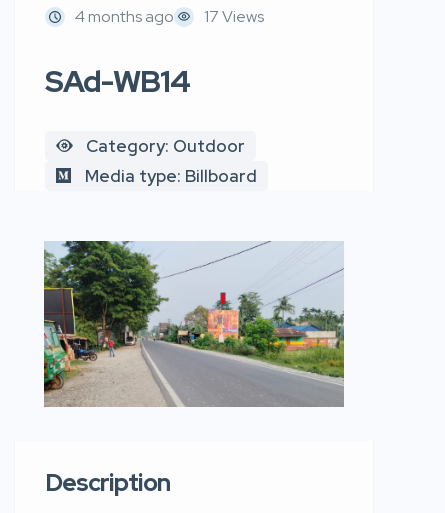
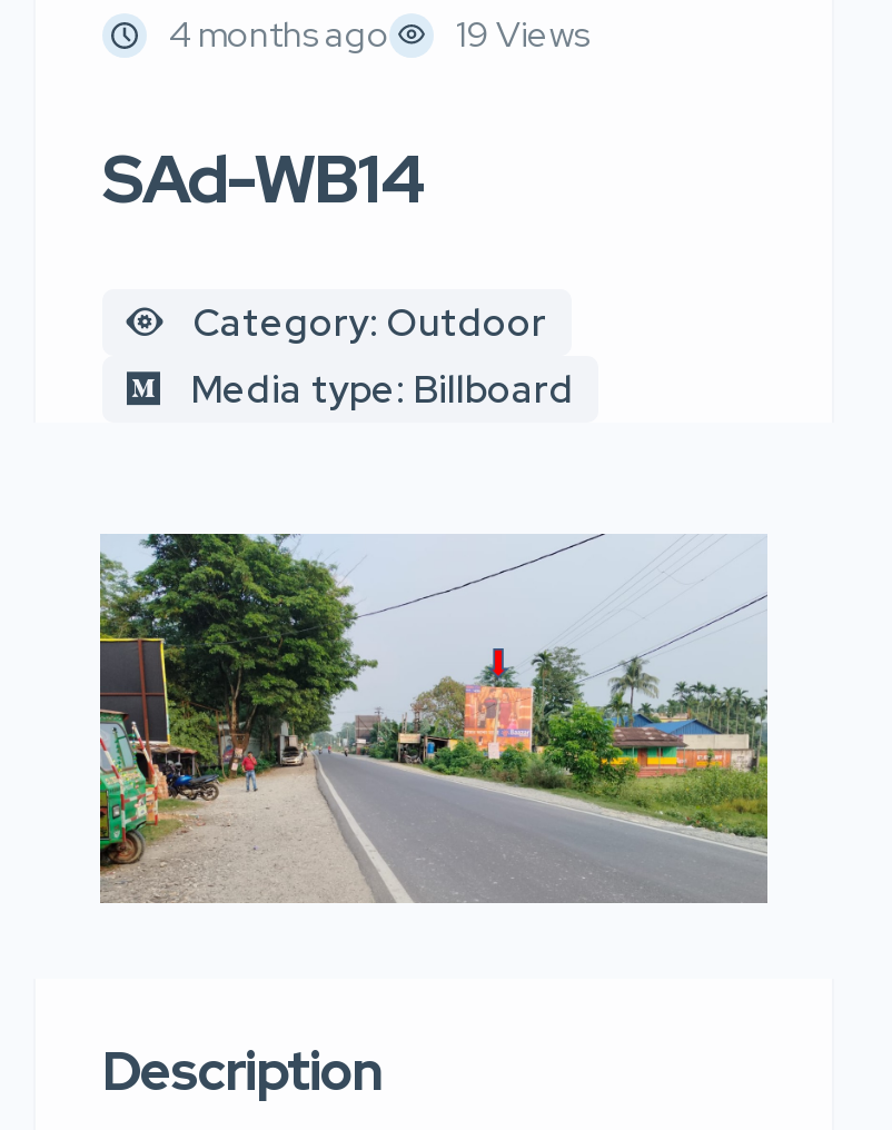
- 4 months ago 17 Views
+ 4 months ago 19 Views
